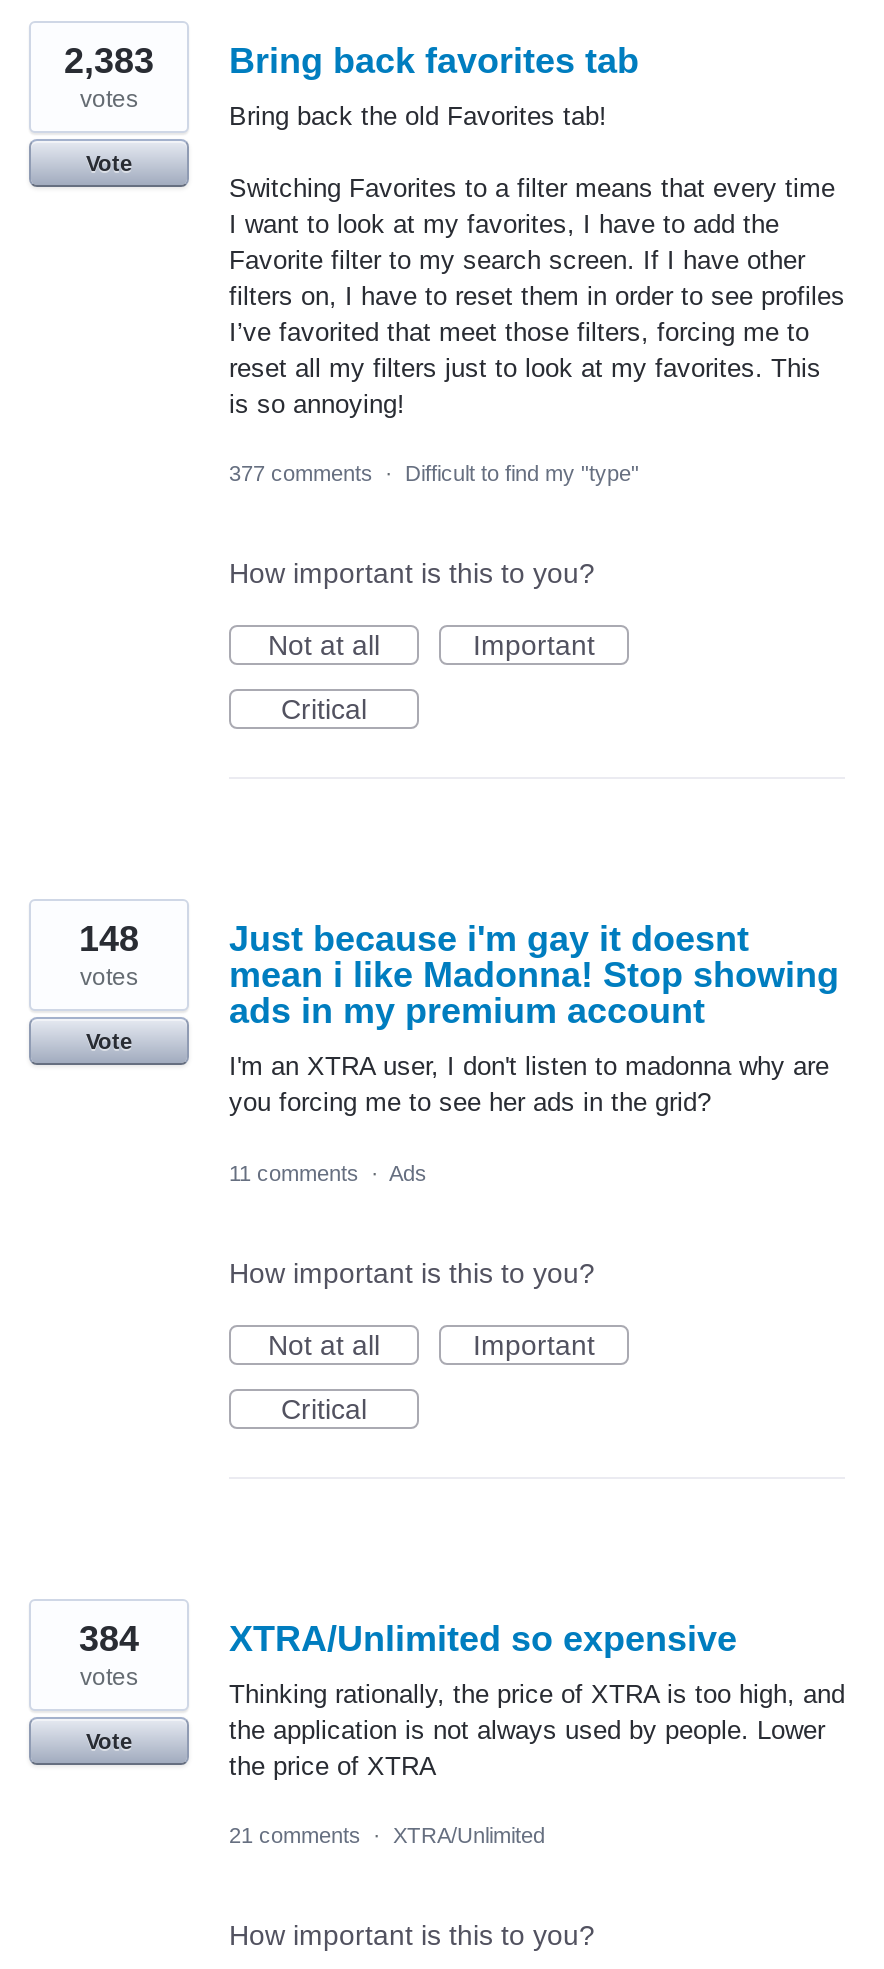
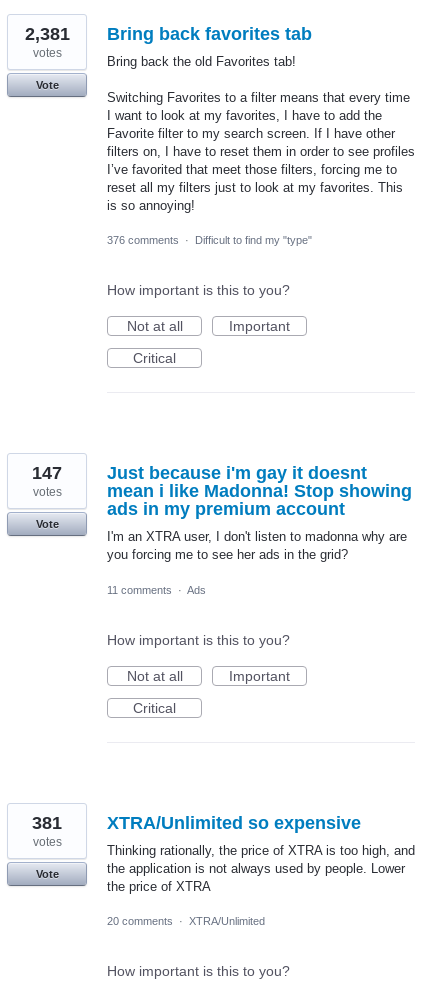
- 2,383 Bring back favorites tab
+ 2,381 Bring back favorites tab

- 377 comments · Difficult to find my "type"
+ 376 comments · Difficult to find my "type"

- 148
+ 147

- 384
+ 381

- 21 comments · XTRA/Unlimited
+ 20 comments · XTRA/Unlimited
